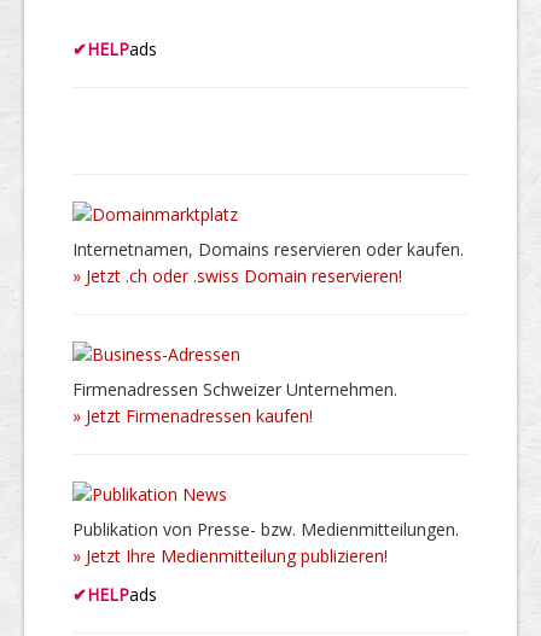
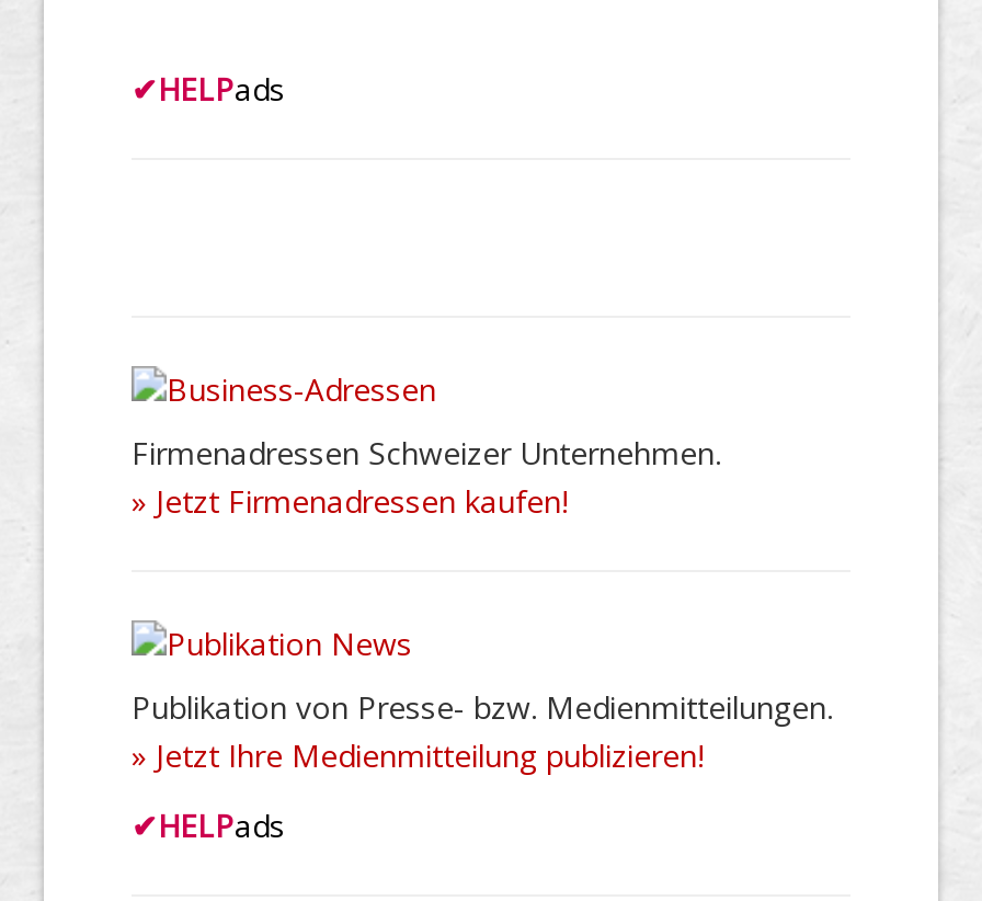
- Internetnamen, Domains reservieren oder kaufen.
- » Jetzt .ch oder .swiss Domain reservieren!
